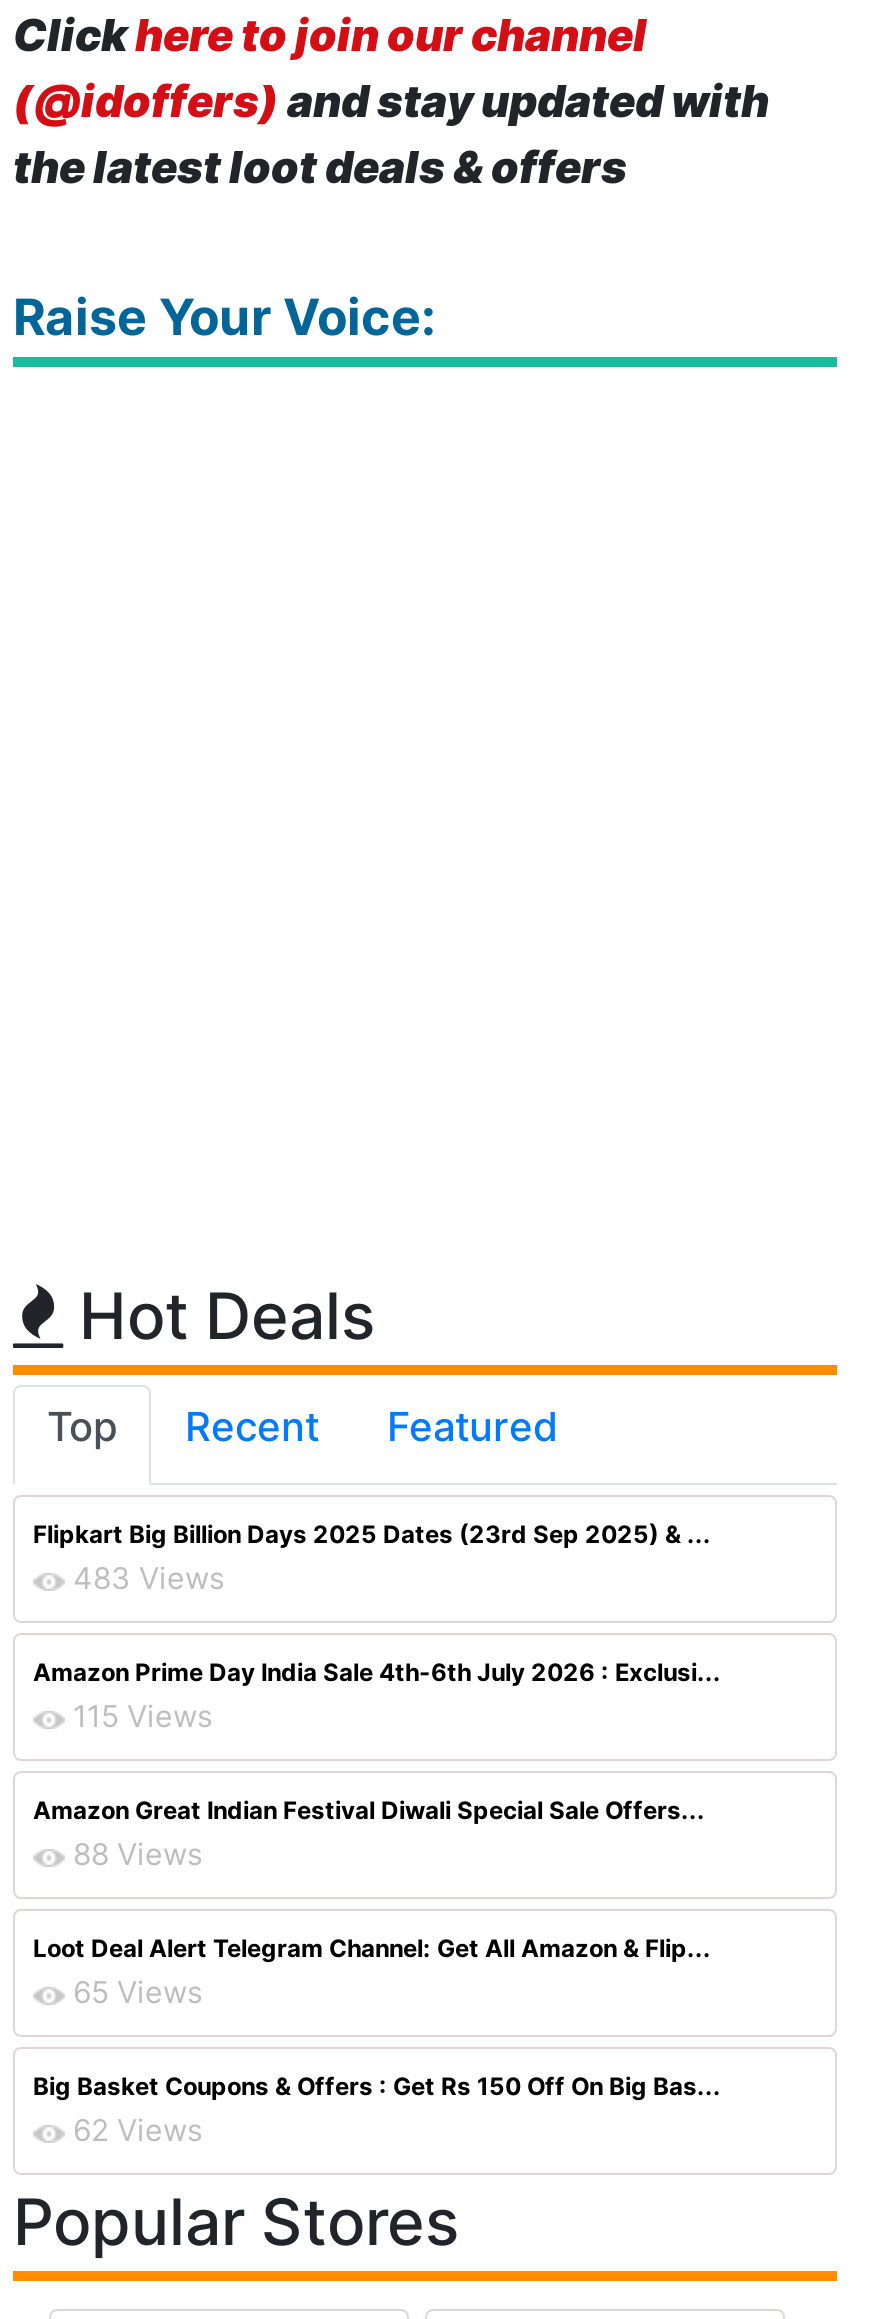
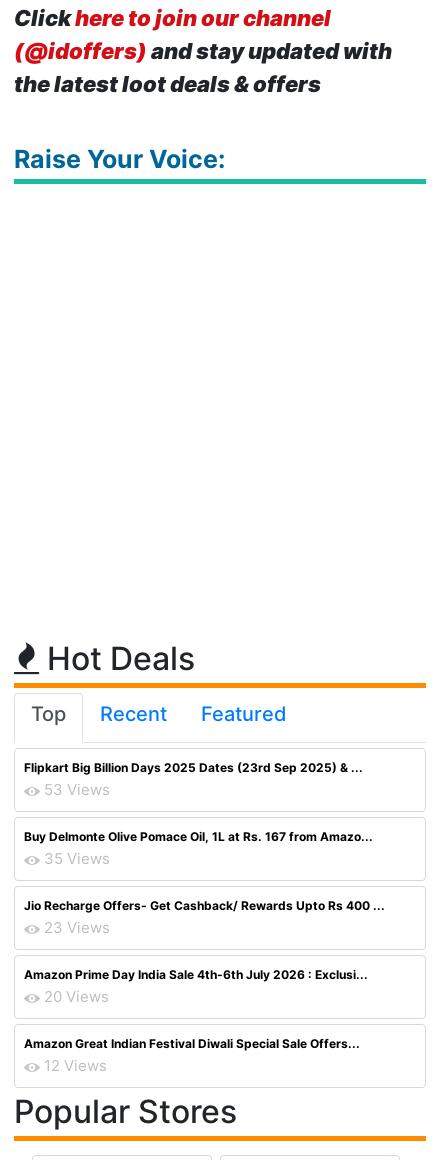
- 483 Views
+ 53 Views
+ Buy Delmonte Olive Pomace Oil, 1L at Rs. 167 from Amazo...
+ 35 Views
+ Jio Recharge Offers- Get Cashback/ Rewards Upto Rs 400 ...
+ 23 Views

moved down: Amazon Prime Day India Sale 4th-6th July 2026 : Exclusi...

- 115 Views
+ 20 Views

moved down: Amazon Great Indian Festival Diwali Special Sale Offers...

- 88 Views
- Loot Deal Alert Telegram Channel: Get All Amazon & Flip...
- 65 Views
- Big Basket Coupons & Offers : Get Rs 150 Off On Big Bas...
- 62 Views
+ 12 Views
